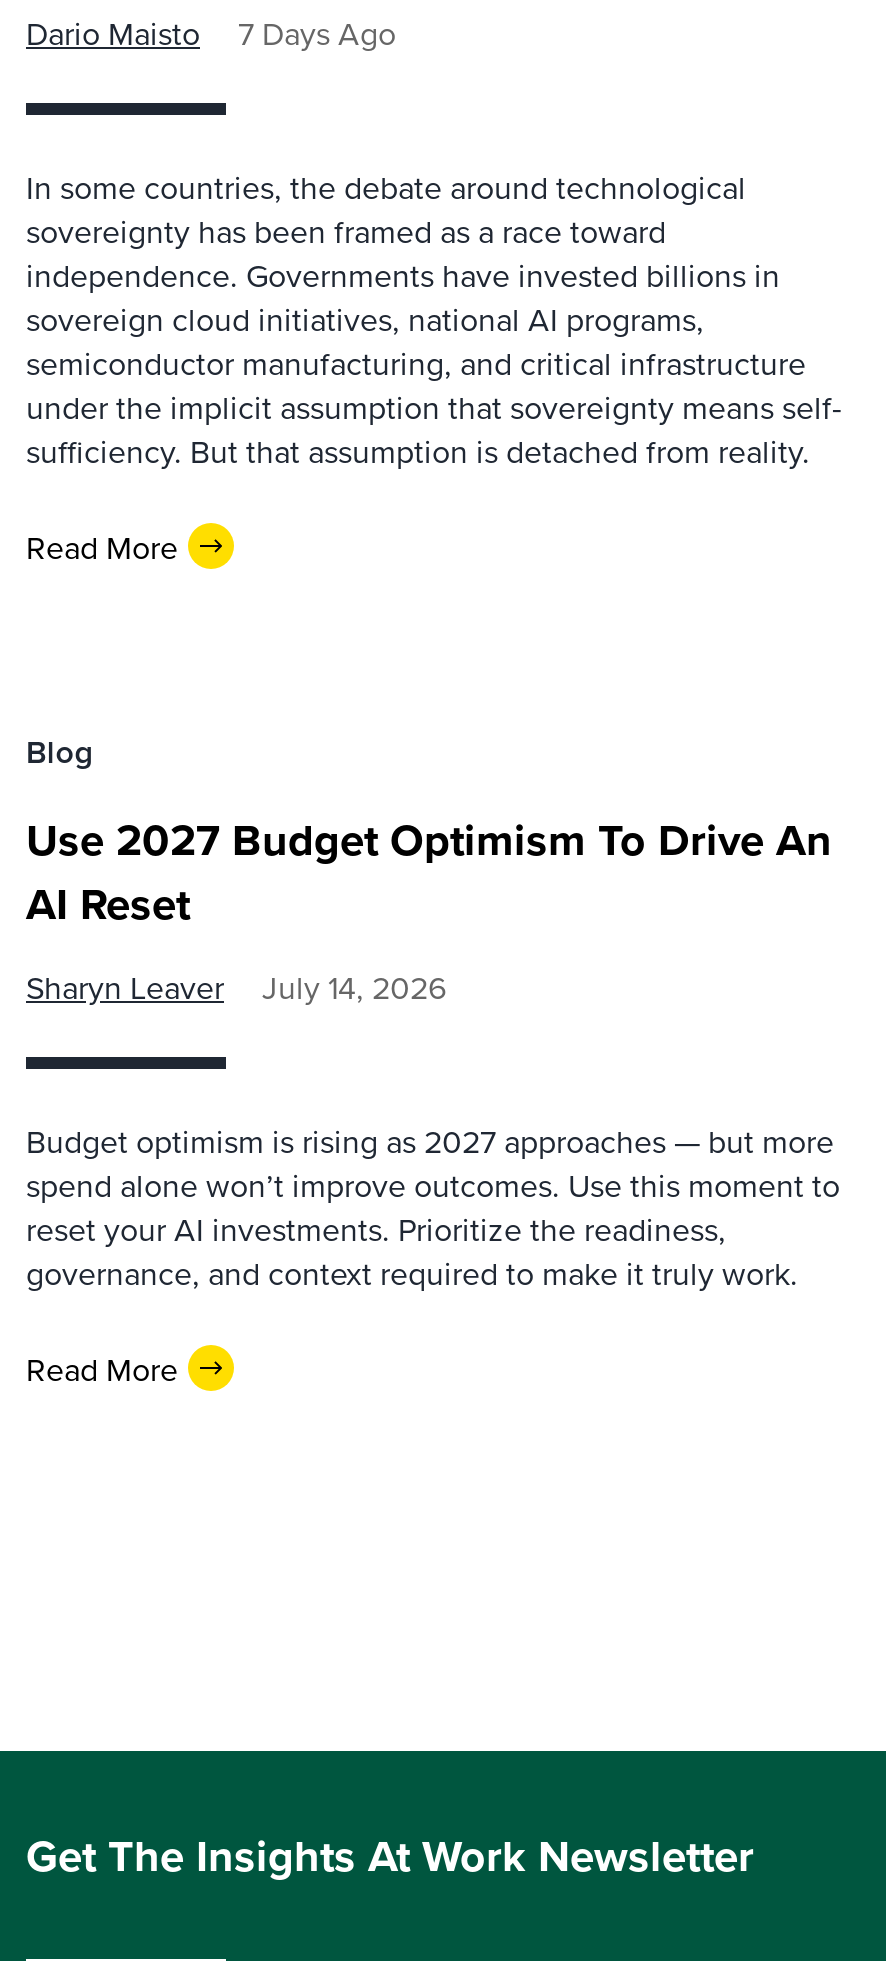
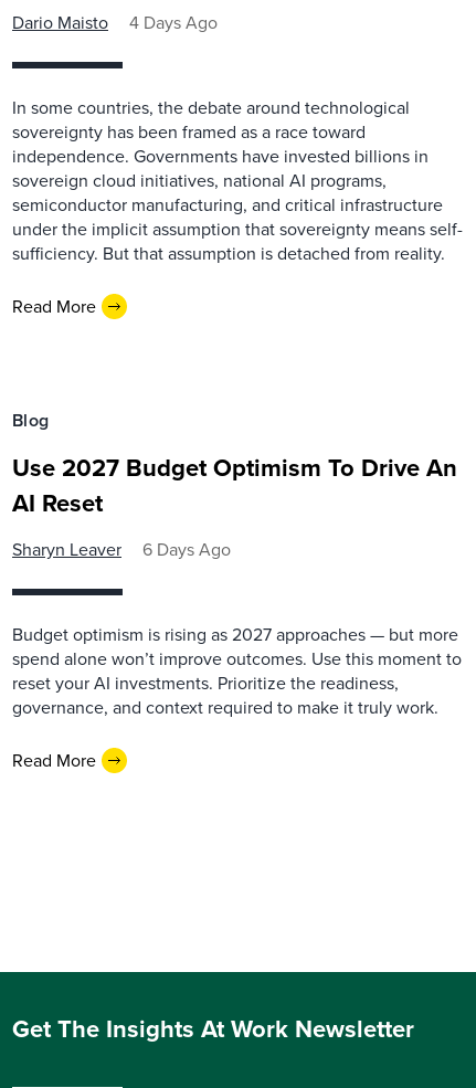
- Dario Maisto 7 Days Ago
+ Dario Maisto 4 Days Ago

- Sharyn Leaver July 14, 2026
+ Sharyn Leaver 6 Days Ago
